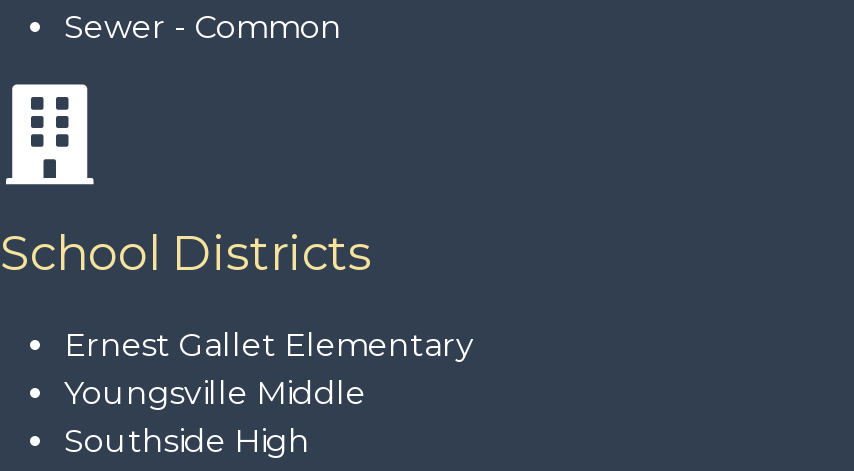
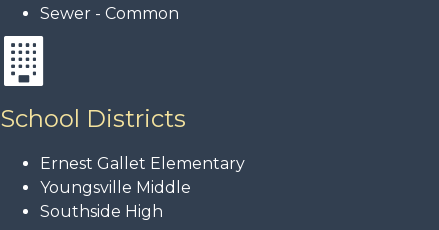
- [image]
+ [image]
